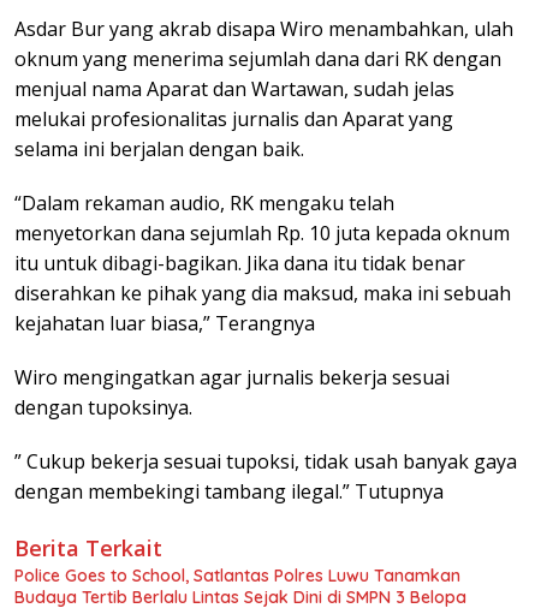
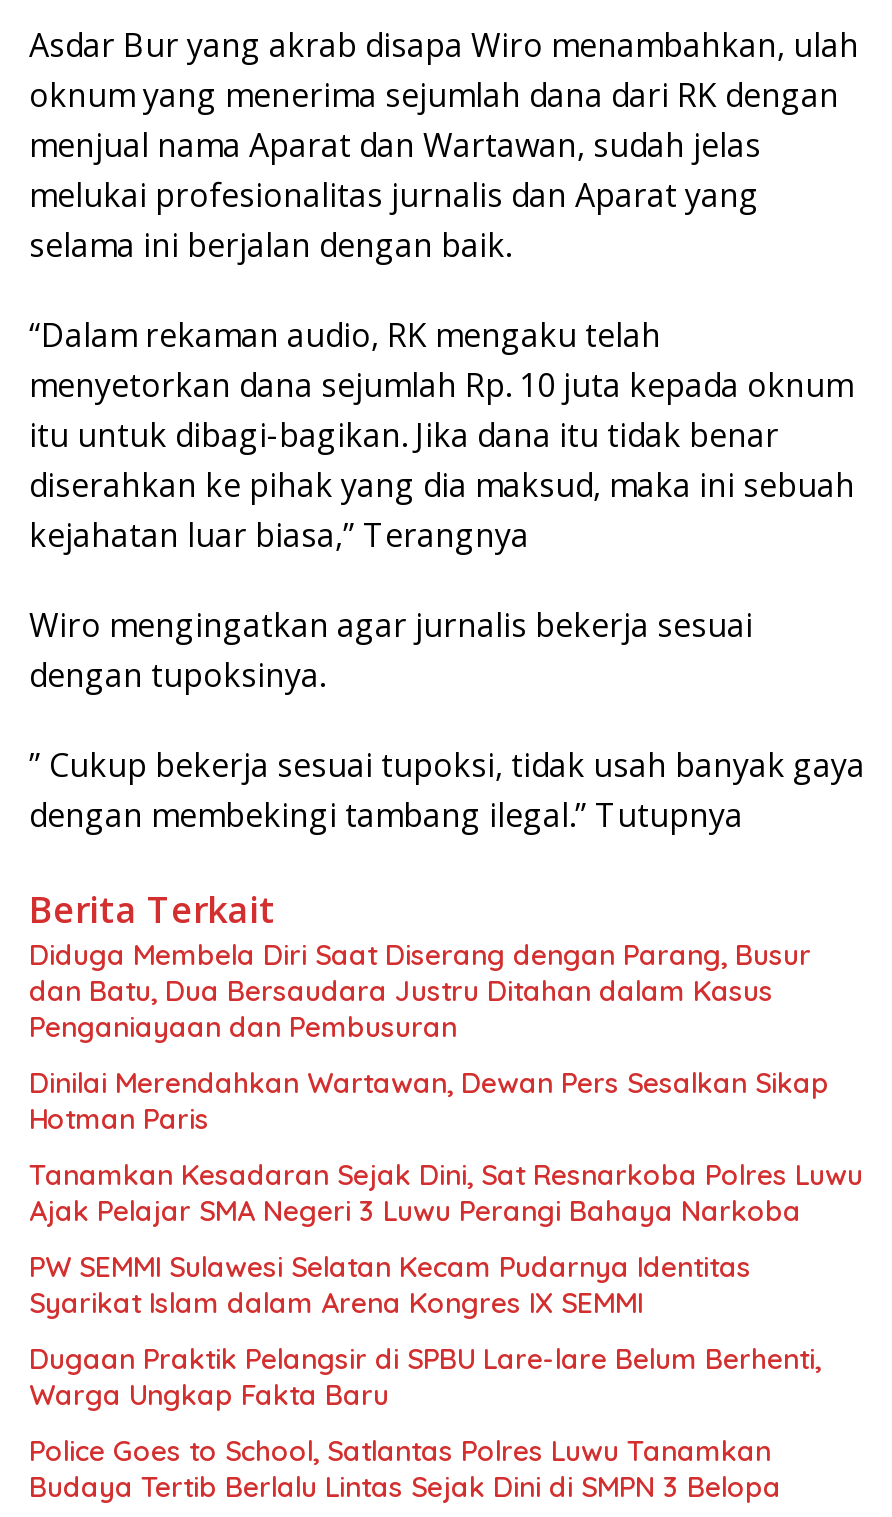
+ Diduga Membela Diri Saat Diserang dengan Parang, Busur
+ dan Batu, Dua Bersaudara Justru Ditahan dalam Kasus
+ Penganiayaan dan Pembusuran
+ Dinilai Merendahkan Wartawan, Dewan Pers Sesalkan Sikap
+ Hotman Paris
+ Tanamkan Kesadaran Sejak Dini, Sat Resnarkoba Polres Luwu
+ Ajak Pelajar SMA Negeri 3 Luwu Perangi Bahaya Narkoba
+ PW SEMMI Sulawesi Selatan Kecam Pudarnya Identitas
+ Syarikat Islam dalam Arena Kongres IX SEMMI
+ Dugaan Praktik Pelangsir di SPBU Lare-lare Belum Berhenti,
+ Warga Ungkap Fakta Baru
